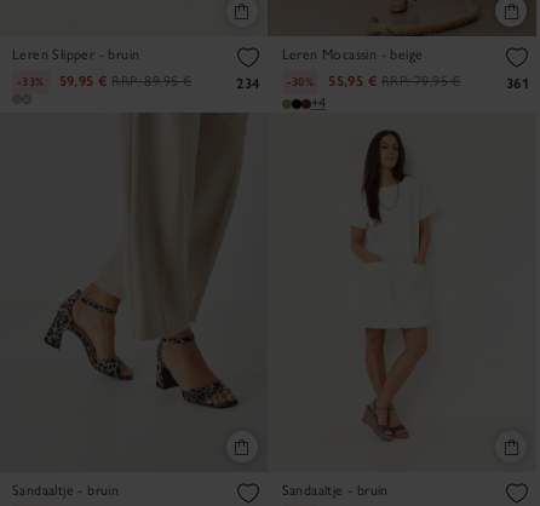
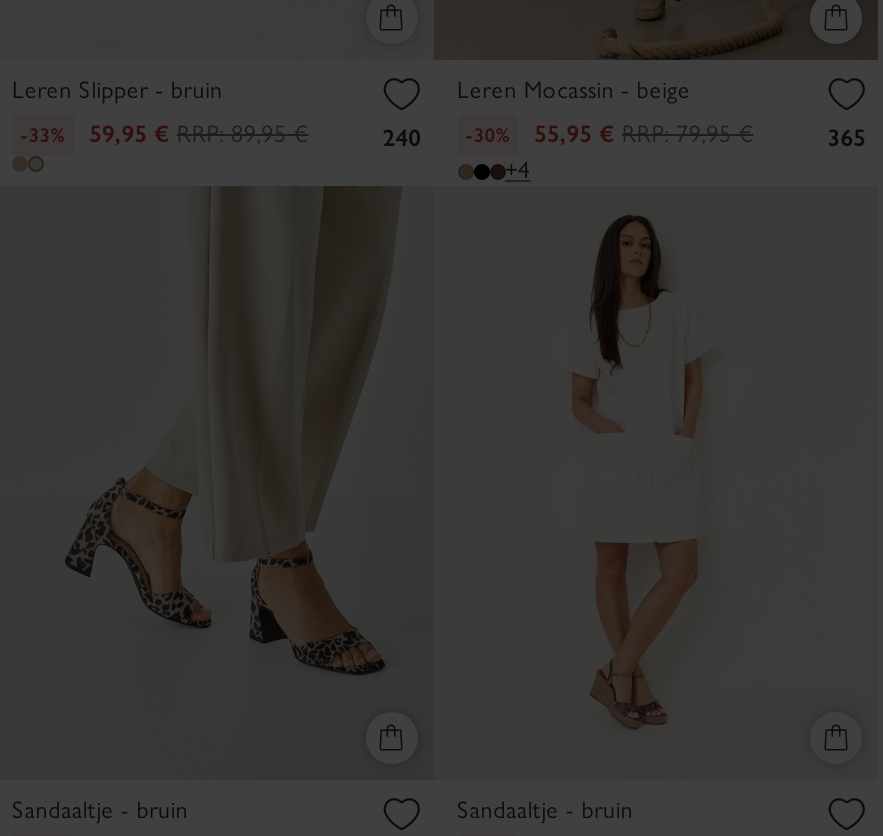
- 234
+ 240

- 361
+ 365
